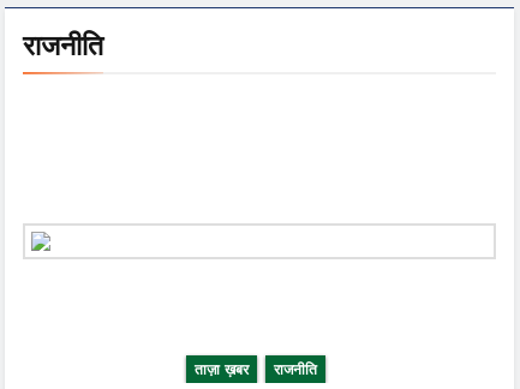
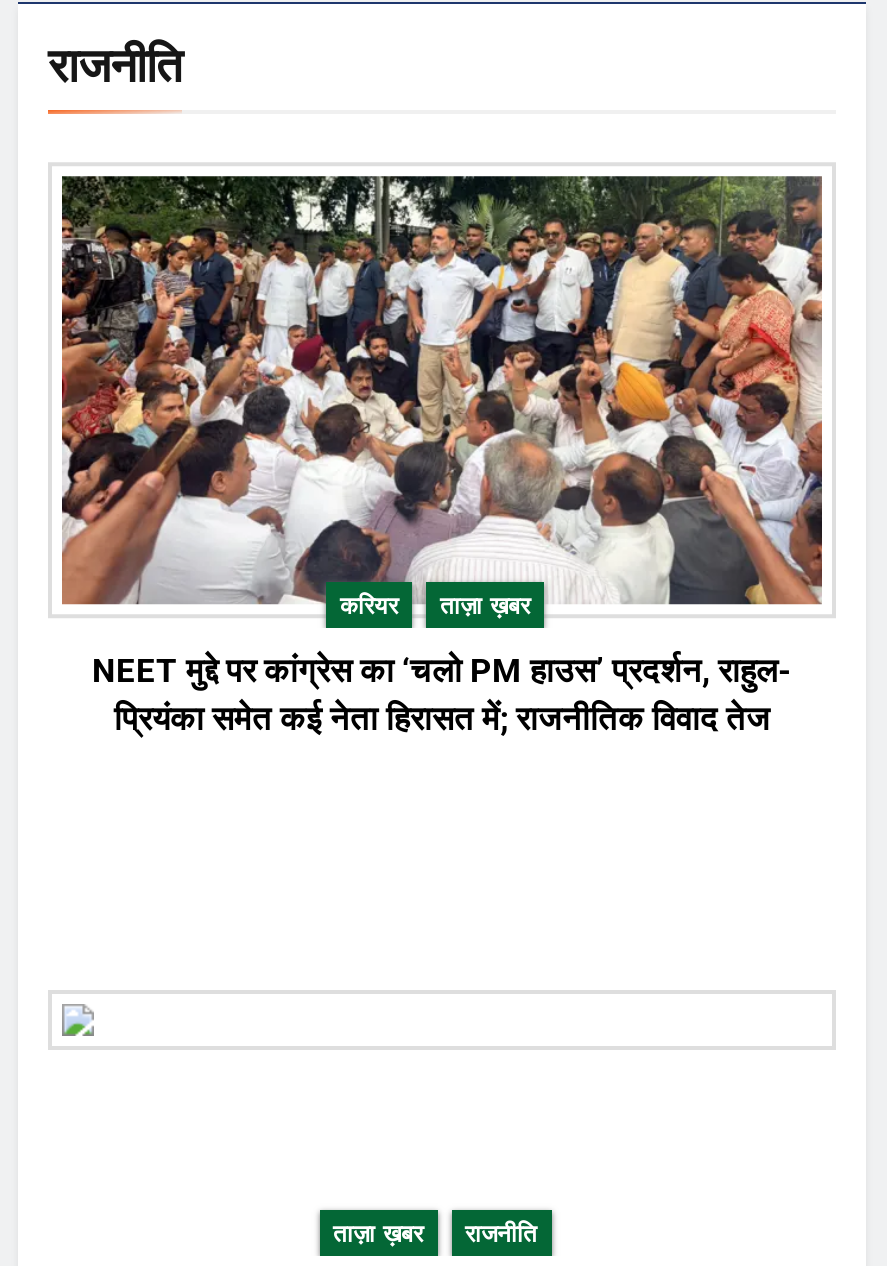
+ [image]
+ करियर
+ ताज़ा ख़बर
+ NEET मुद्दे पर कांग्रेस का ‘चलो PM हाउस’ प्रदर्शन, राहुल-
+ प्रियंका समेत कई नेता हिरासत में; राजनीतिक विवाद तेज
